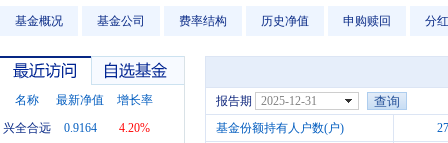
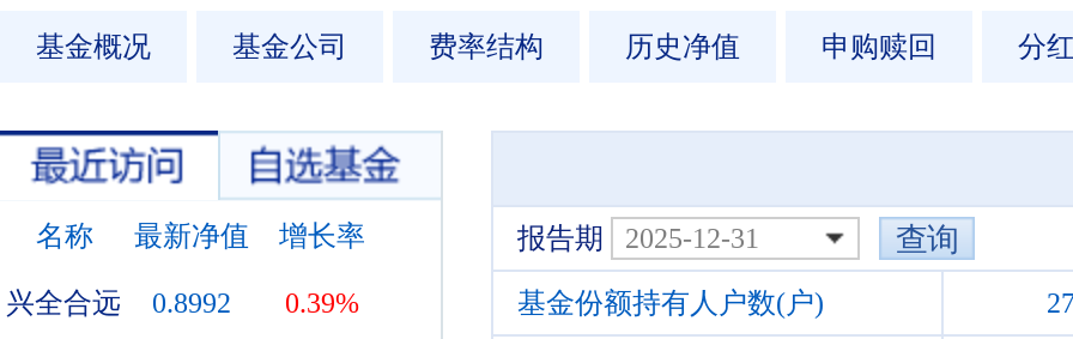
- 0.9164
+ 0.8992

- 4.20%
+ 0.39%
